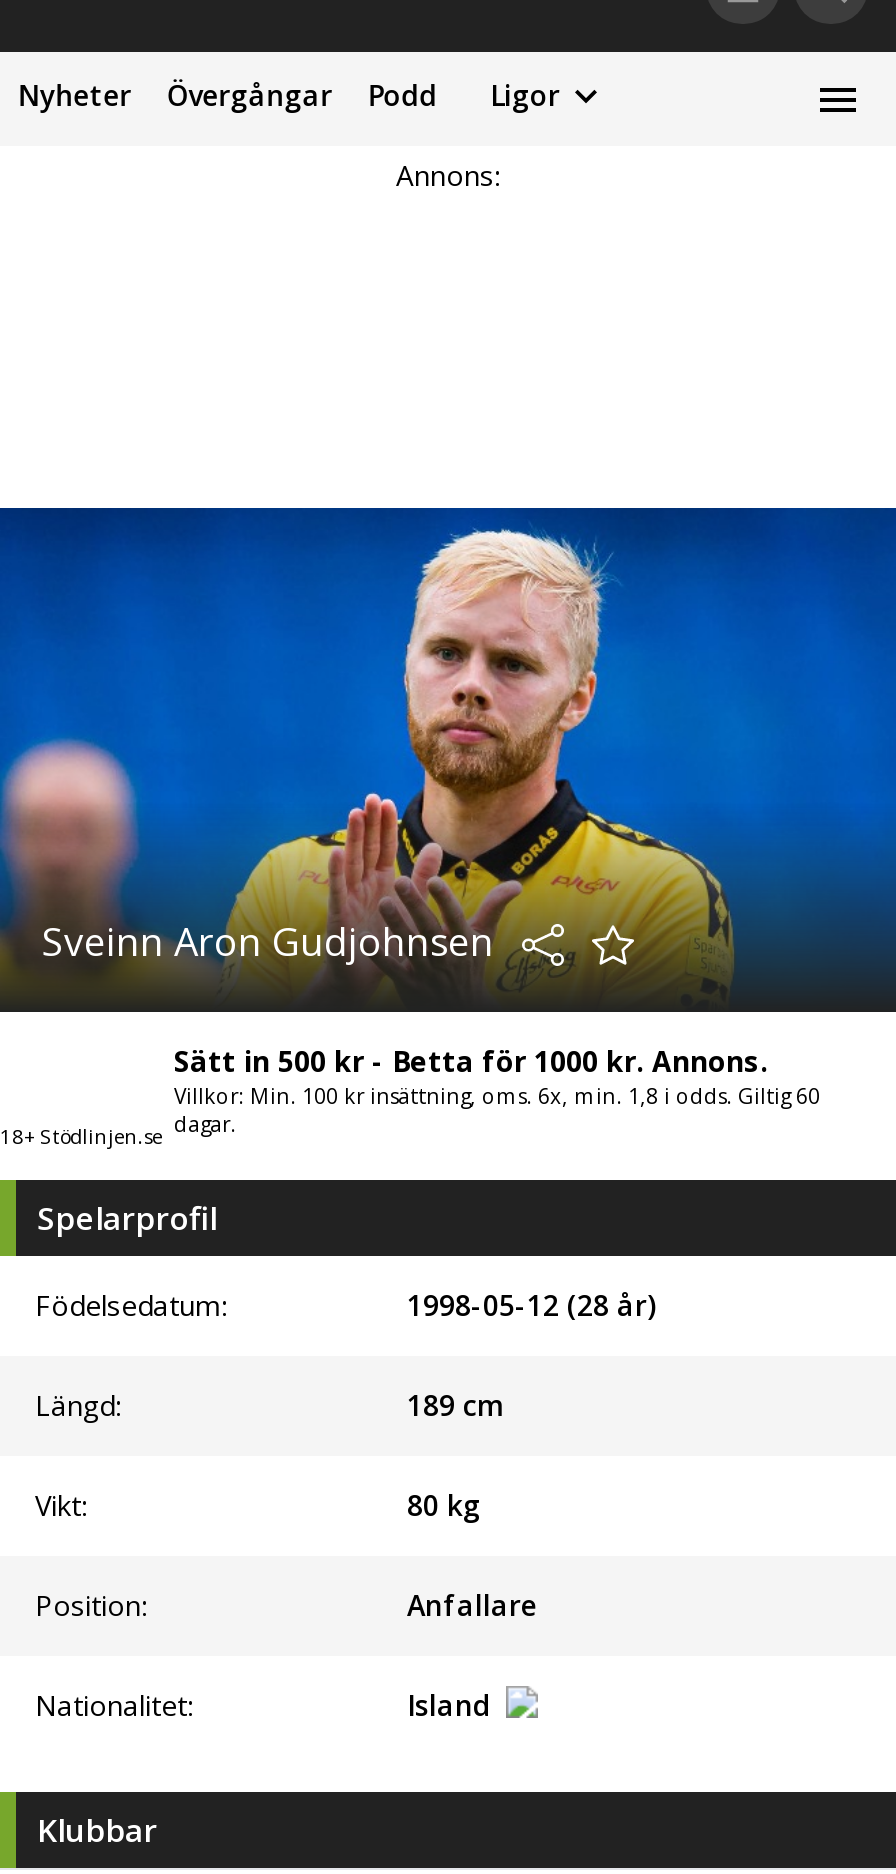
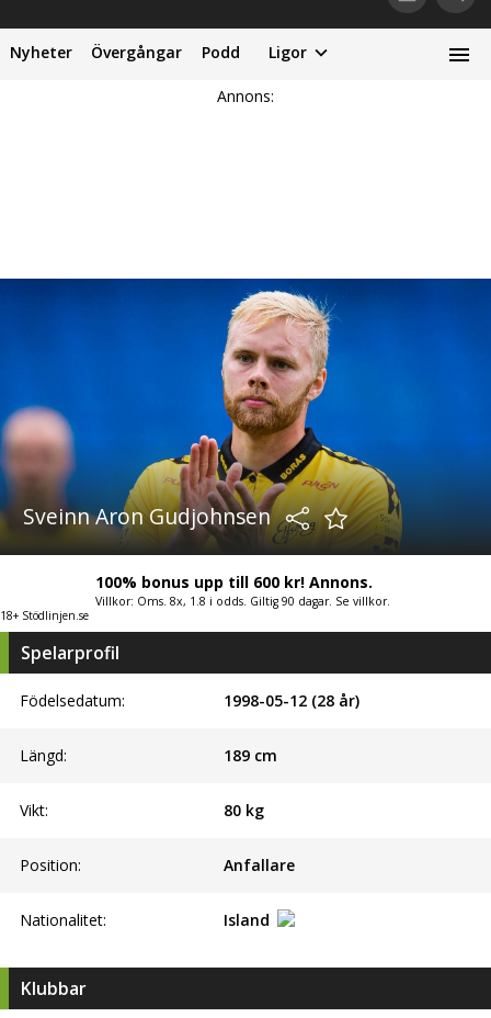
- Sätt in 500 kr - Betta för 1000 kr. Annons.
- Villkor: Min. 100 kr insättning, oms. 6x, min. 1,8 i odds. Giltig 60
- dagar.
+ 100% bonus upp till 600 kr! Annons.
+ Villkor: Oms. 8x, 1.8 i odds. Giltig 90 dagar. Se villkor.
